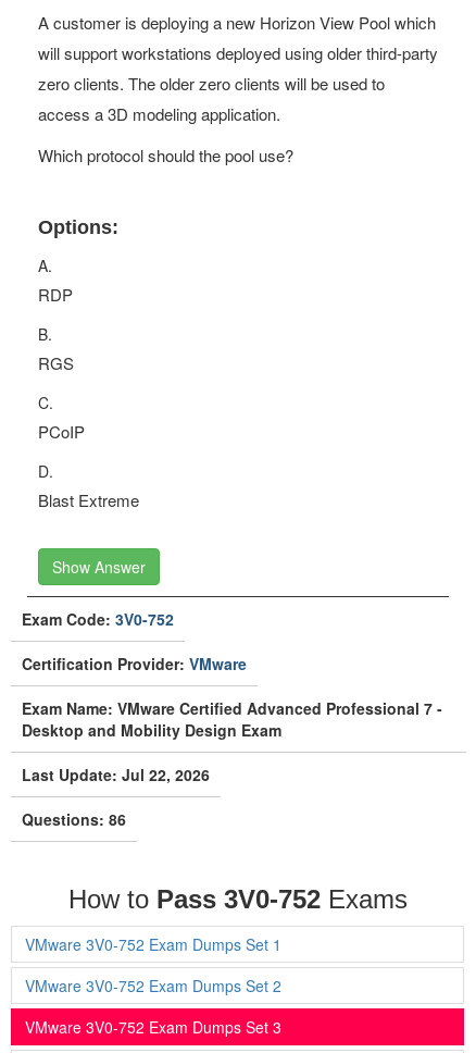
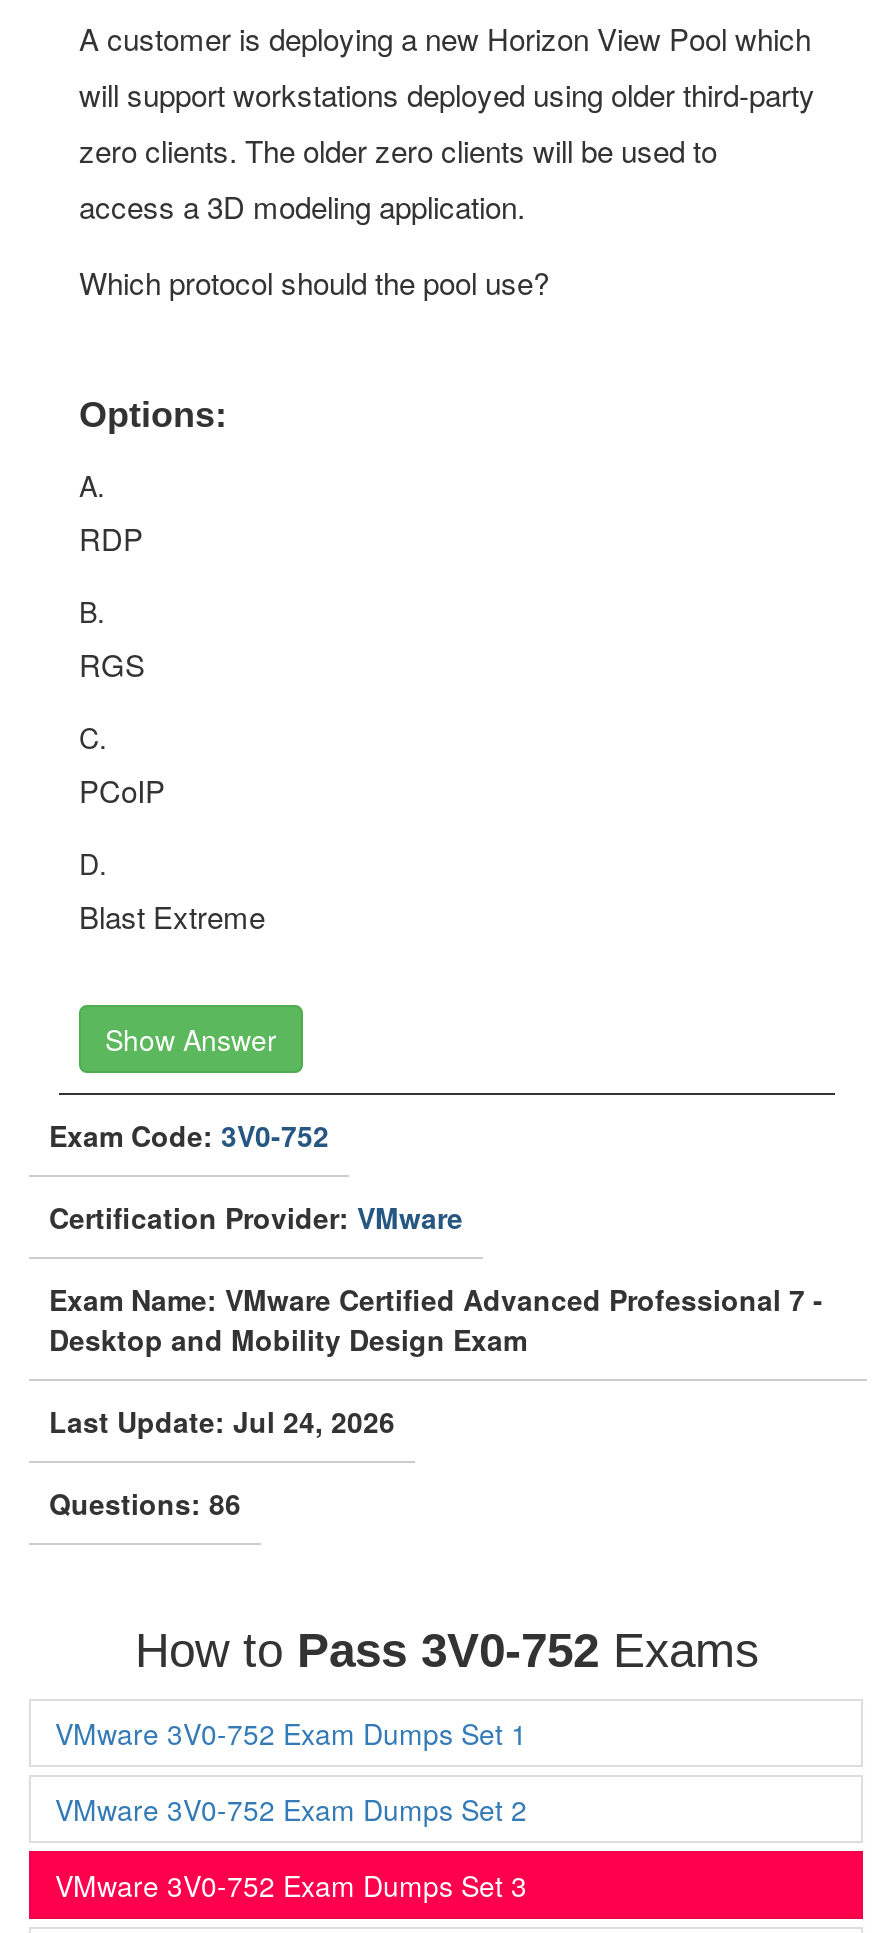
- Last Update: Jul 22, 2026
+ Last Update: Jul 24, 2026
